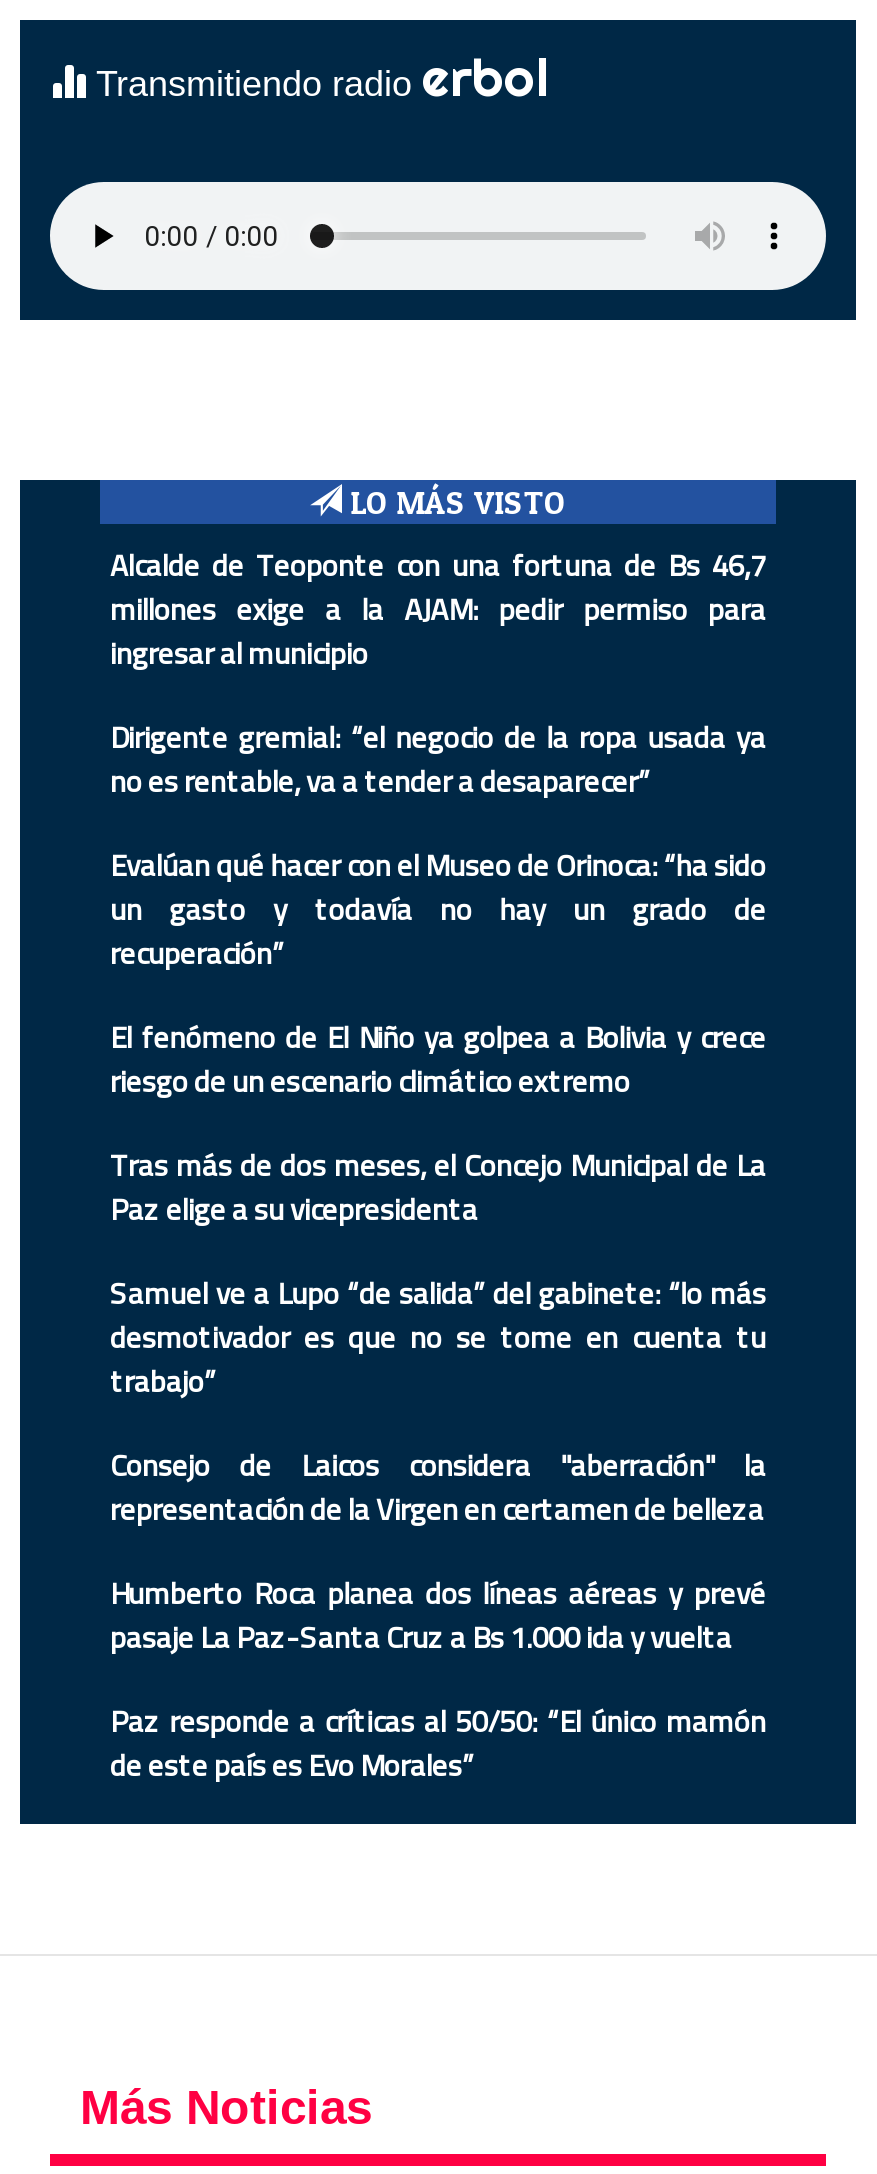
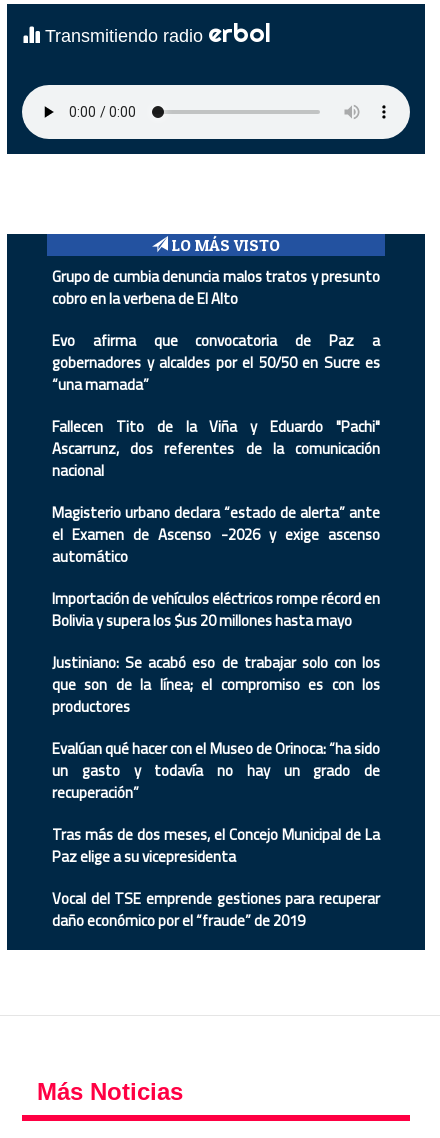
- Alcalde de Teoponte con una fortuna de Bs 46,7
- millones exige a la AJAM: pedir permiso para
- ingresar al municipio
- Dirigente gremial: “el negocio de la ropa usada ya
- no es rentable, va a tender a desaparecer”
+ Grupo de cumbia denuncia malos tratos y presunto
+ cobro en la verbena de El Alto
+ Evo afirma que convocatoria de Paz a
+ gobernadores y alcaldes por el 50/50 en Sucre es
+ “una mamada”
+ Fallecen Tito de la Viña y Eduardo "Pachi"
+ Ascarrunz, dos referentes de la comunicación
+ nacional
+ Magisterio urbano declara “estado de alerta” ante
+ el Examen de Ascenso -2026 y exige ascenso
+ automático
+ Importación de vehículos eléctricos rompe récord en
+ Bolivia y supera los $us 20 millones hasta mayo
+ Justiniano: Se acabó eso de trabajar solo con los
+ que son de la línea; el compromiso es con los
+ productores

moved down: Evalúan qué hacer con el Museo de Orinoca: “ha sido | un gasto y todavía no hay un grado de

- El fenómeno de El Niño ya golpea a Bolivia y crece
- riesgo de un escenario climático extremo

moved down: Tras más de dos meses, el Concejo Municipal de La | Paz elige a su vicepresidenta

- Samuel ve a Lupo “de salida” del gabinete: “lo más
- desmotivador es que no se tome en cuenta tu
- trabajo”
- Consejo de Laicos considera "aberración" la
- representación de la Virgen en certamen de belleza
- Humberto Roca planea dos líneas aéreas y prevé
- pasaje La Paz-Santa Cruz a Bs 1.000 ida y vuelta
- Paz responde a críticas al 50/50: “El único mamón
- de este país es Evo Morales”
+ Vocal del TSE emprende gestiones para recuperar
+ daño económico por el “fraude” de 2019
